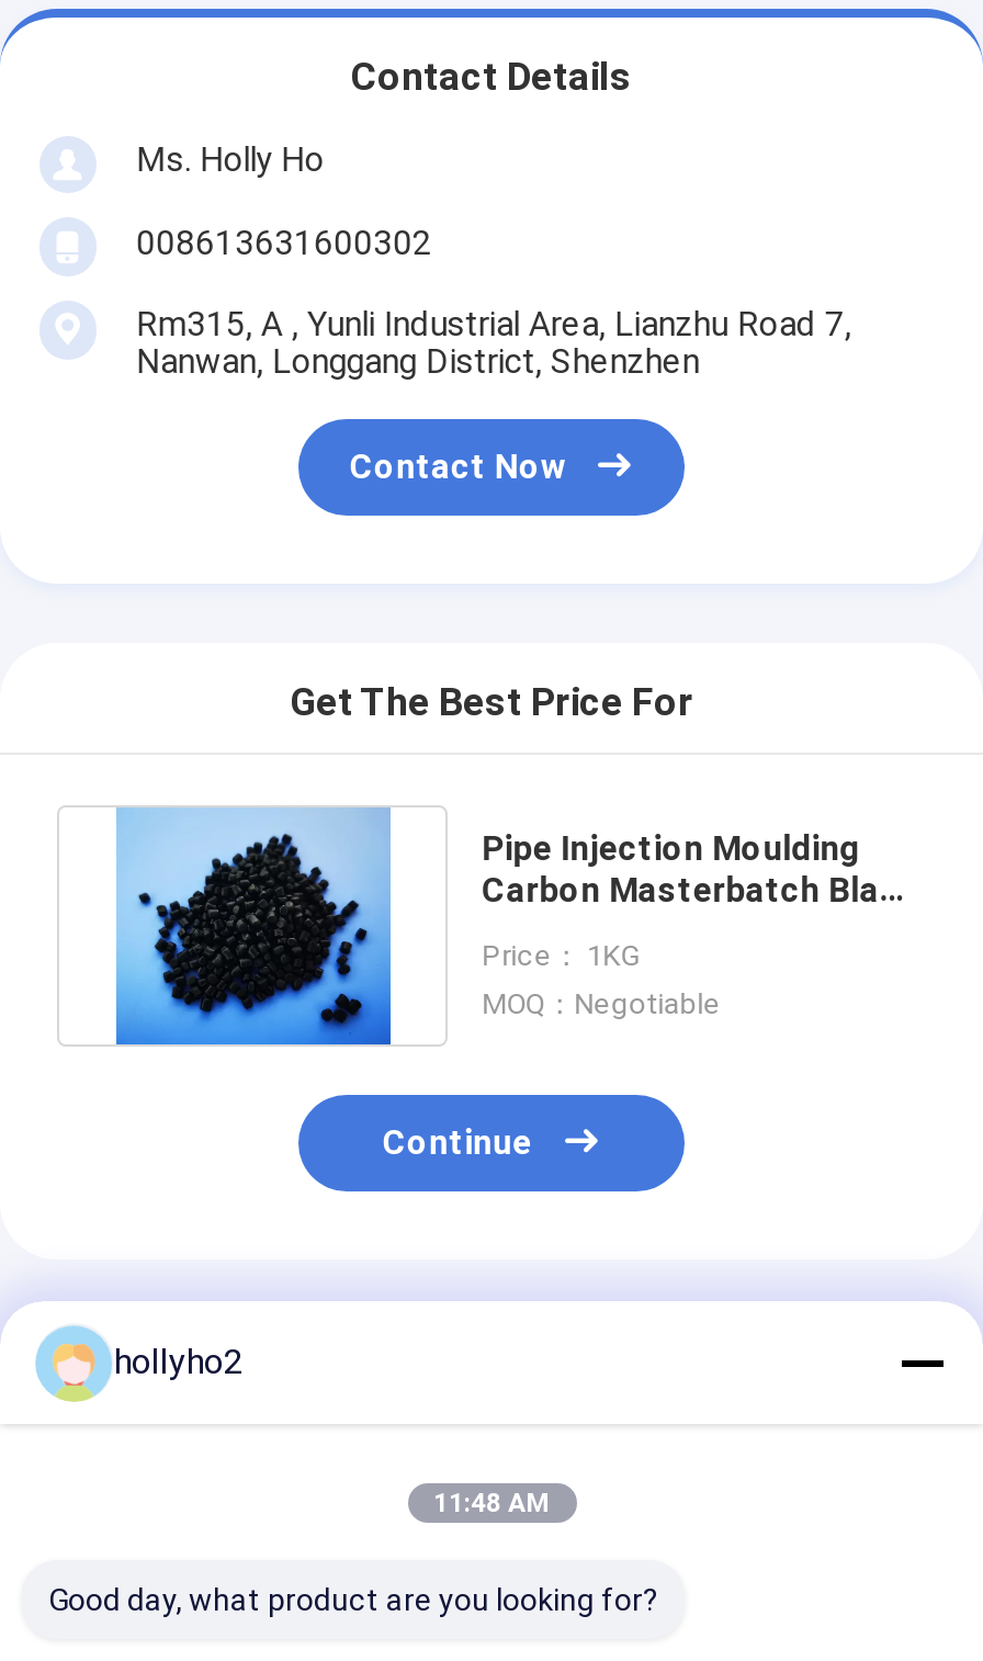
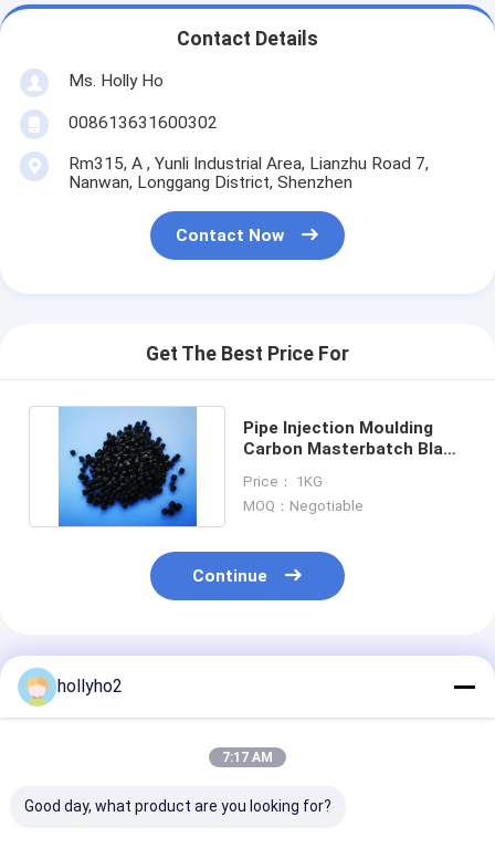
- 11:48 AM
+ 7:17 AM
